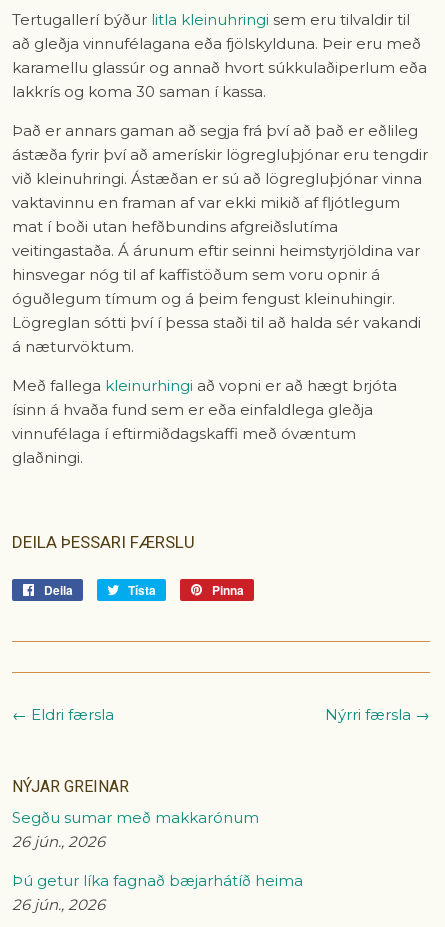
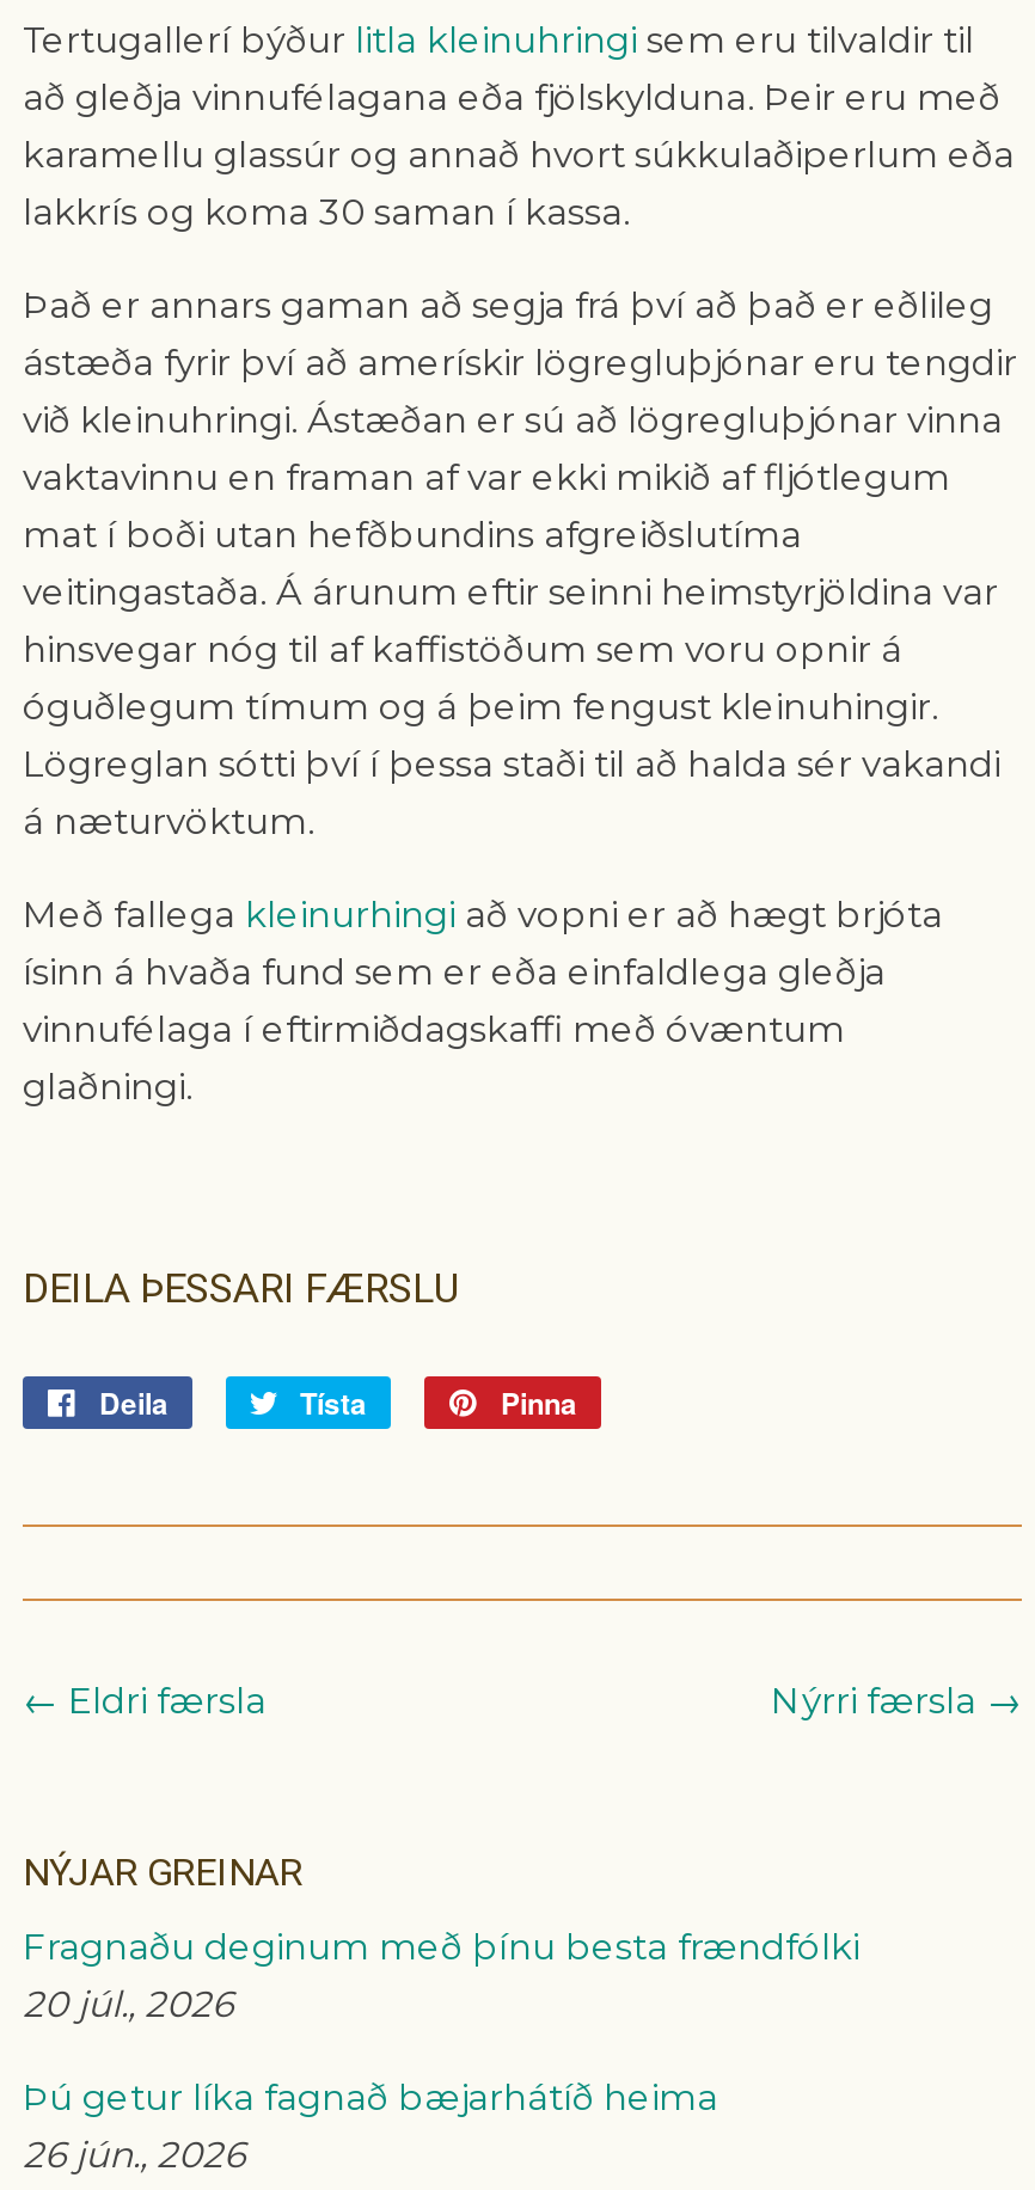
- Segðu sumar með makkarónum
- 26 jún., 2026
+ Fragnaðu deginum með þínu besta frændfólki
+ 20 júl., 2026
